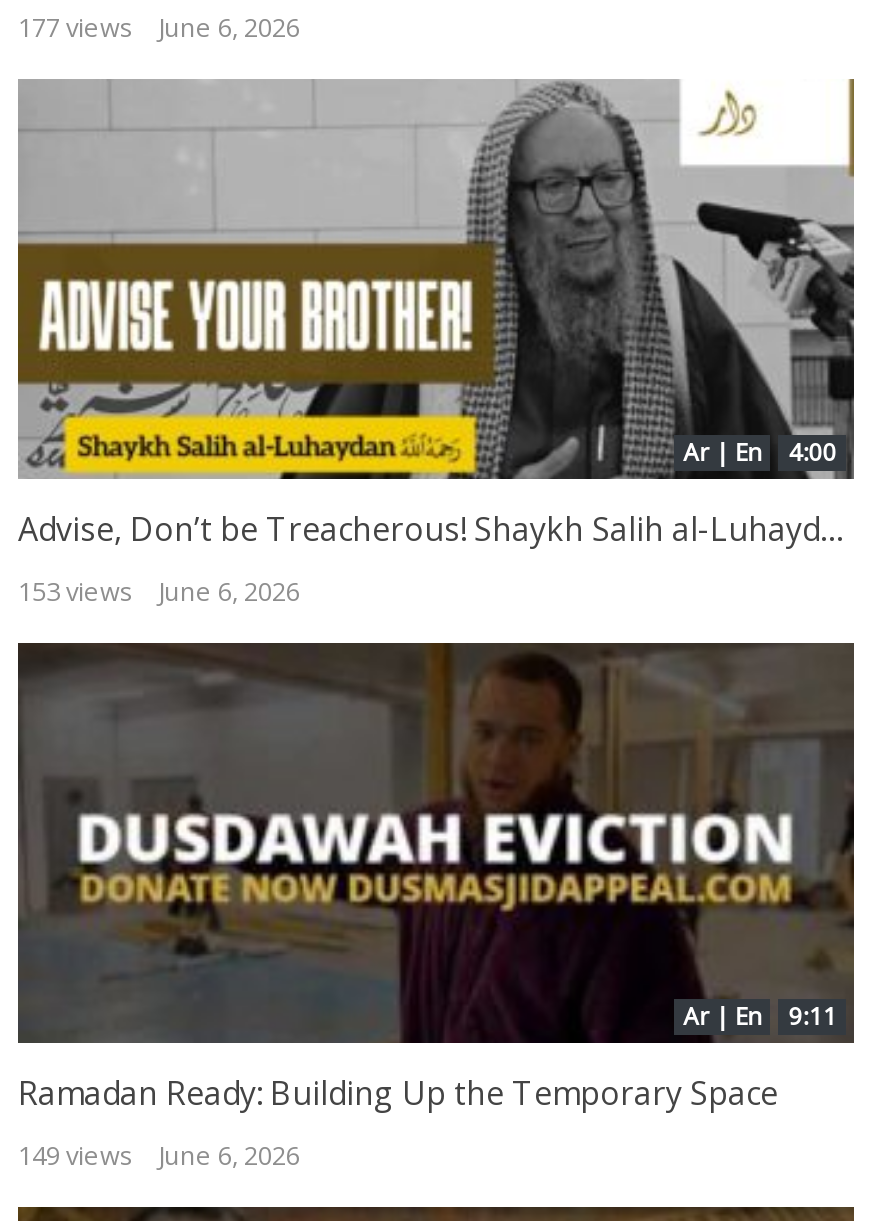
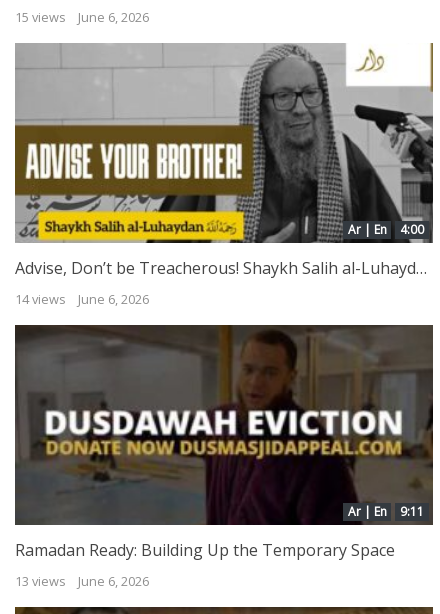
- 177 views June 6, 2026
+ 15 views June 6, 2026

- 153 views June 6, 2026
+ 14 views June 6, 2026

- 149 views June 6, 2026
+ 13 views June 6, 2026
